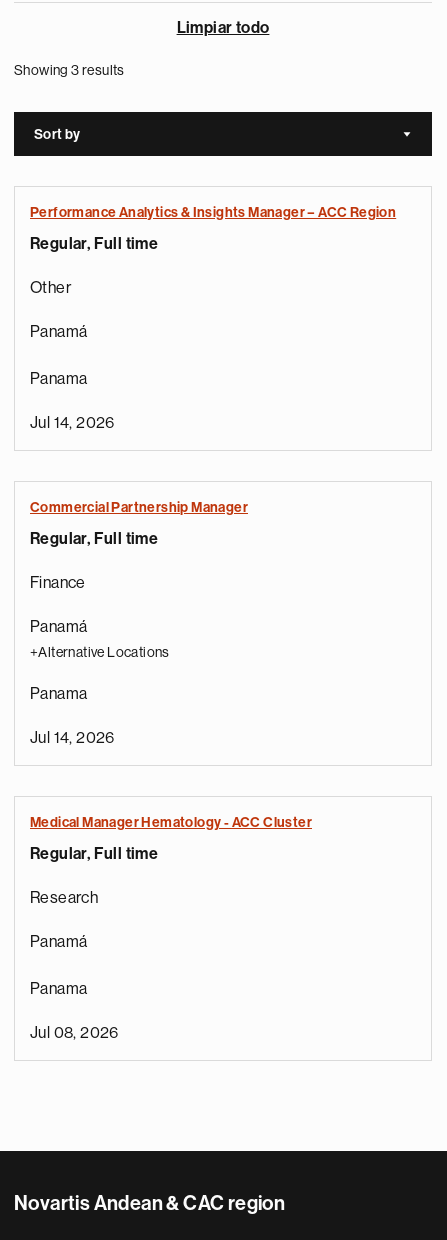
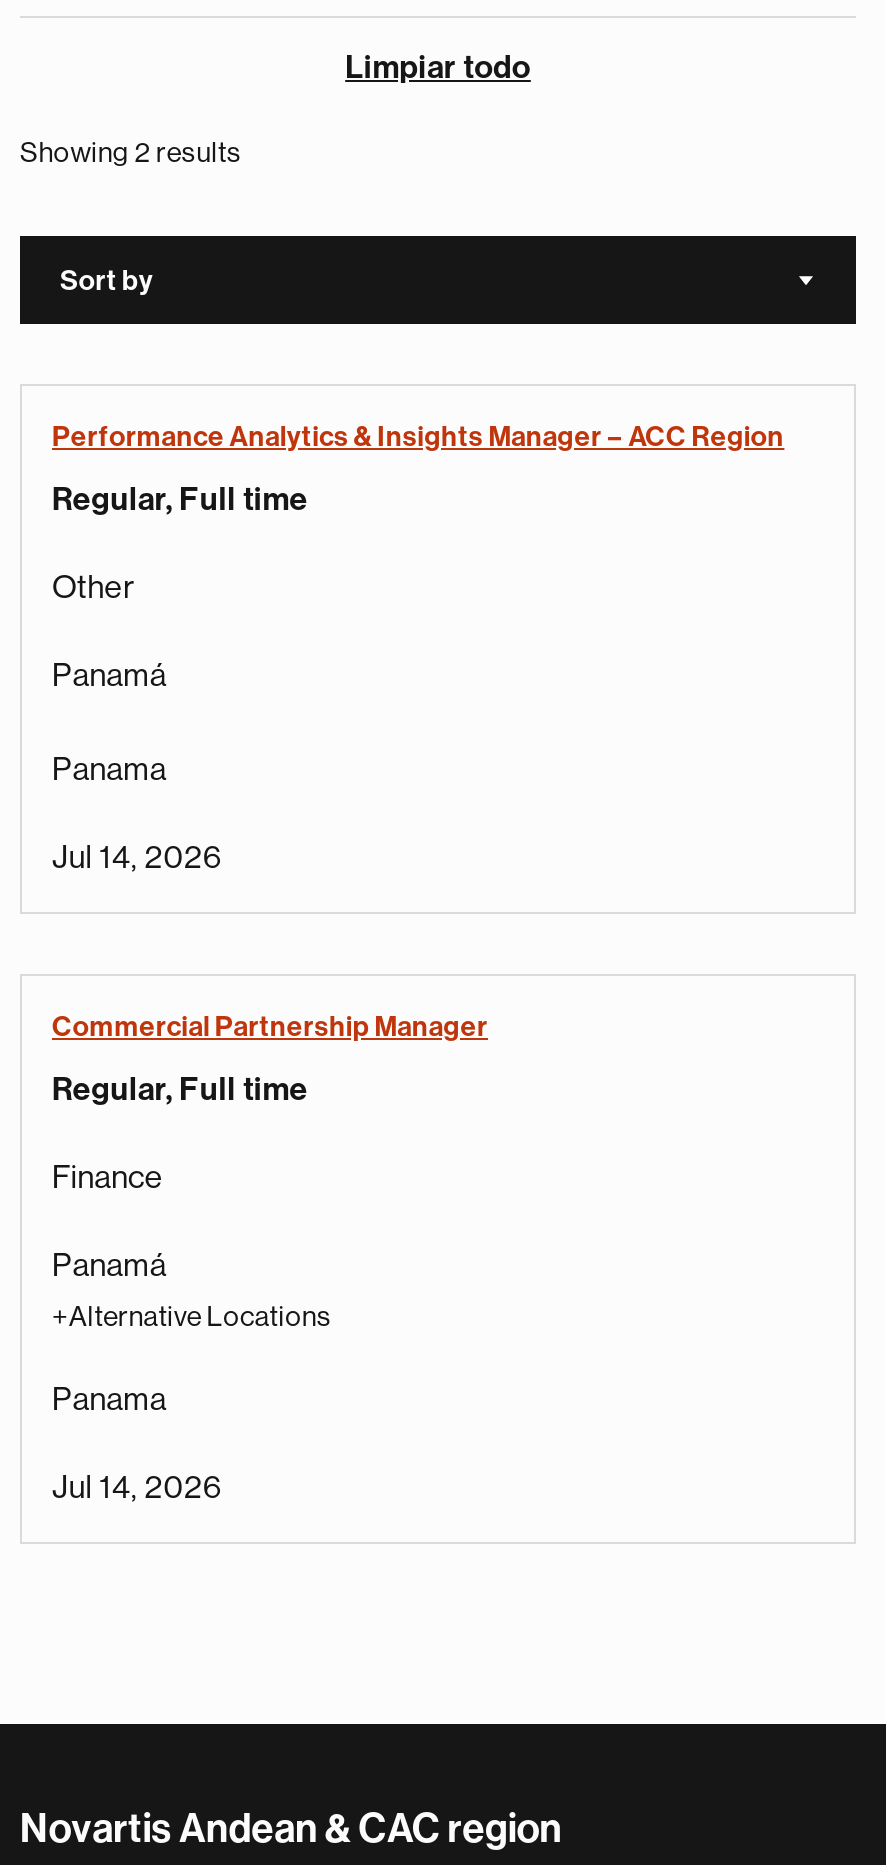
- Showing 3 results
+ Showing 2 results

- Medical Manager Hematology - ACC Cluster
- Regular, Full time
- Research
- Panamá
- Panama
- Jul 08, 2026
